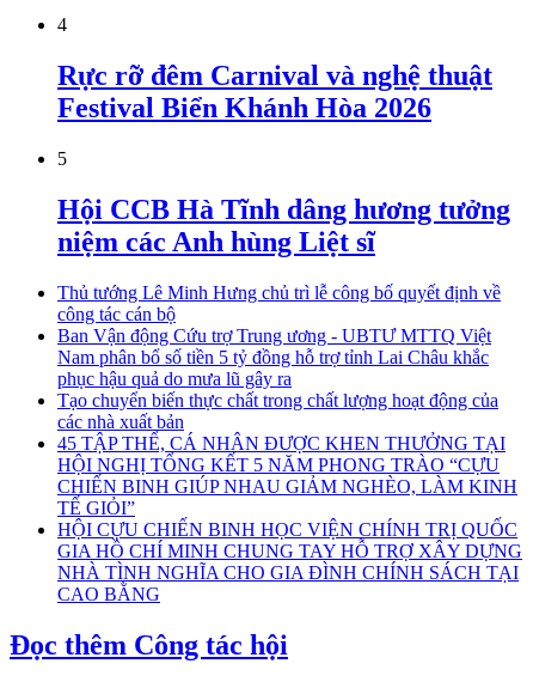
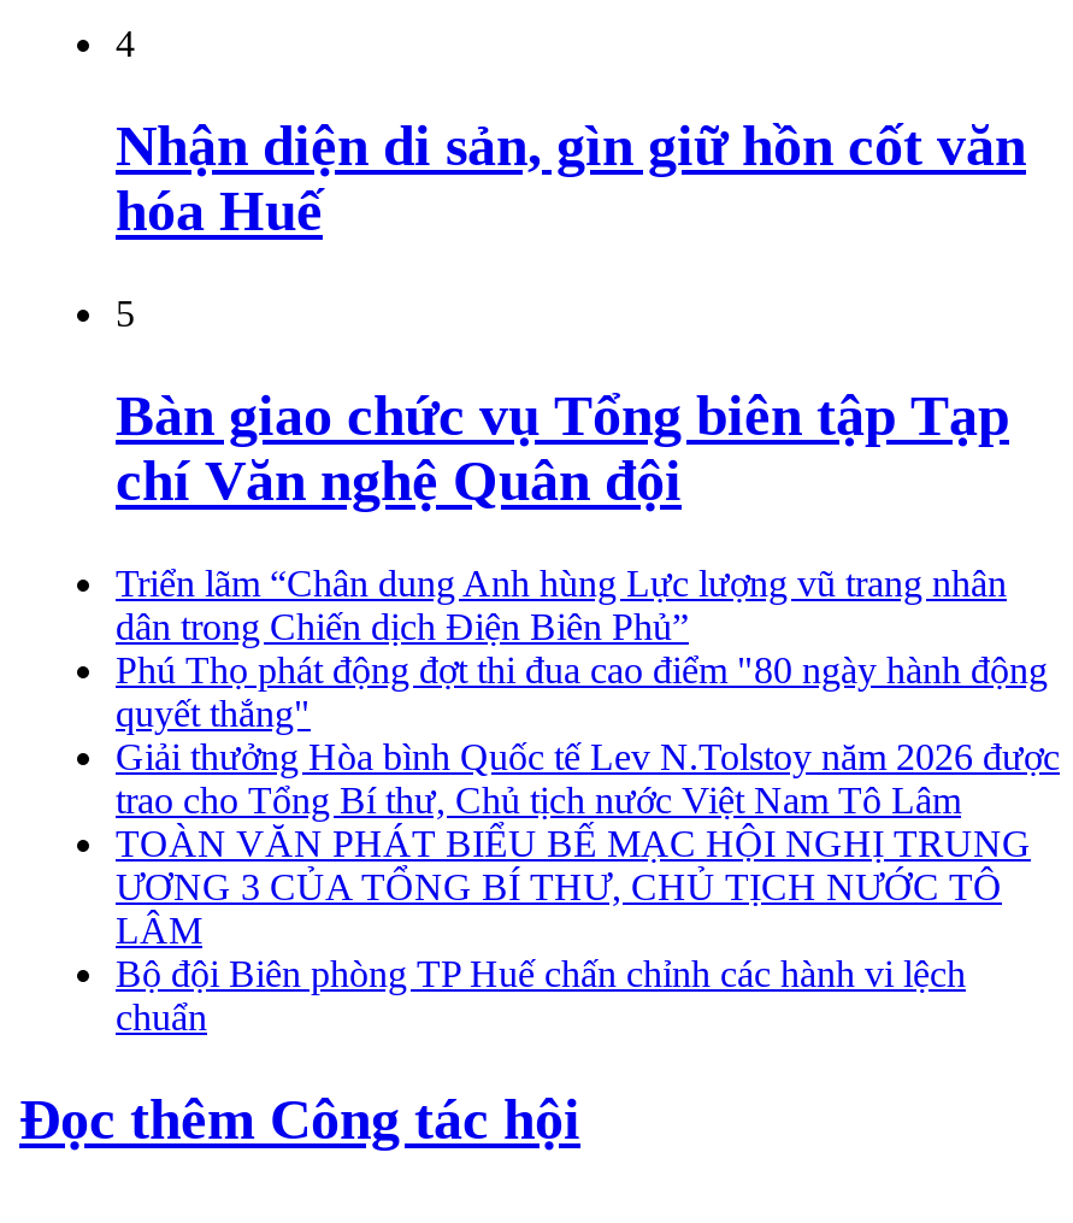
- Rực rỡ đêm Carnival và nghệ thuật
- Festival Biển Khánh Hòa 2026
+ Nhận diện di sản, gìn giữ hồn cốt văn
+ hóa Huế

- Hội CCB Hà Tĩnh dâng hương tưởng
- niệm các Anh hùng Liệt sĩ
+ Bàn giao chức vụ Tổng biên tập Tạp
+ chí Văn nghệ Quân đội

- Thủ tướng Lê Minh Hưng chủ trì lễ công bố quyết định về
- công tác cán bộ
- Ban Vận động Cứu trợ Trung ương - UBTƯ MTTQ Việt
- Nam phân bổ số tiền 5 tỷ đồng hỗ trợ tỉnh Lai Châu khắc
- phục hậu quả do mưa lũ gây ra
- Tạo chuyển biến thực chất trong chất lượng hoạt động của
- các nhà xuất bản
- 45 TẬP THỂ, CÁ NHÂN ĐƯỢC KHEN THƯỞNG TẠI
- HỘI NGHỊ TỔNG KẾT 5 NĂM PHONG TRÀO “CỰU
- CHIẾN BINH GIÚP NHAU GIẢM NGHÈO, LÀM KINH
- TẾ GIỎI”
- HỘI CỰU CHIẾN BINH HỌC VIỆN CHÍNH TRỊ QUỐC
- GIA HỒ CHÍ MINH CHUNG TAY HỖ TRỢ XÂY DỰNG
- NHÀ TÌNH NGHĨA CHO GIA ĐÌNH CHÍNH SÁCH TẠI
- CAO BẰNG
+ Triển lãm “Chân dung Anh hùng Lực lượng vũ trang nhân
+ dân trong Chiến dịch Điện Biên Phủ”
+ Phú Thọ phát động đợt thi đua cao điểm "80 ngày hành động
+ quyết thắng"
+ Giải thưởng Hòa bình Quốc tế Lev N.Tolstoy năm 2026 được
+ trao cho Tổng Bí thư, Chủ tịch nước Việt Nam Tô Lâm
+ TOÀN VĂN PHÁT BIỂU BẾ MẠC HỘI NGHỊ TRUNG
+ ƯƠNG 3 CỦA TỔNG BÍ THƯ, CHỦ TỊCH NƯỚC TÔ
+ LÂM
+ Bộ đội Biên phòng TP Huế chấn chỉnh các hành vi lệch
+ chuẩn
